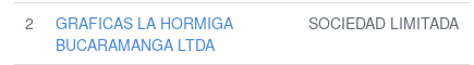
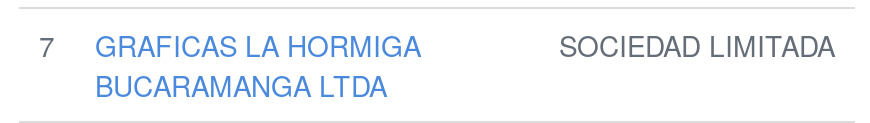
- 2 GRAFICAS LA HORMIGA
+ 7 GRAFICAS LA HORMIGA
